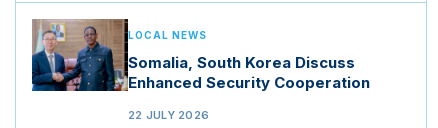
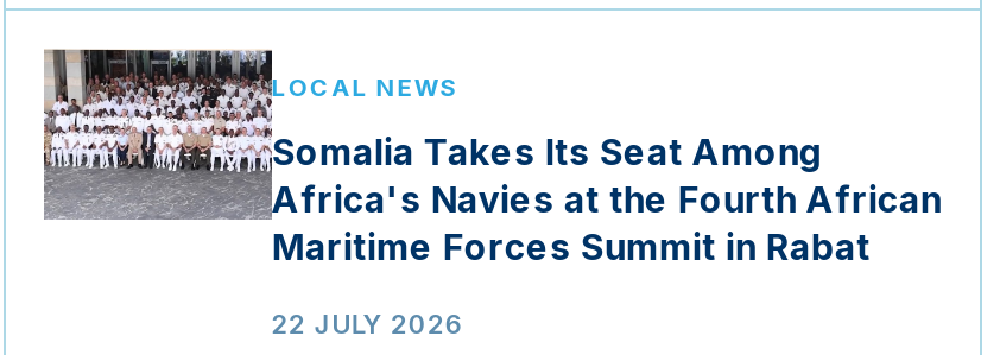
- [image]
- Somalia, South Korea Discuss
- Enhanced Security Cooperation
+ [image]
+ Somalia Takes Its Seat Among
+ Africa's Navies at the Fourth African
+ Maritime Forces Summit in Rabat
